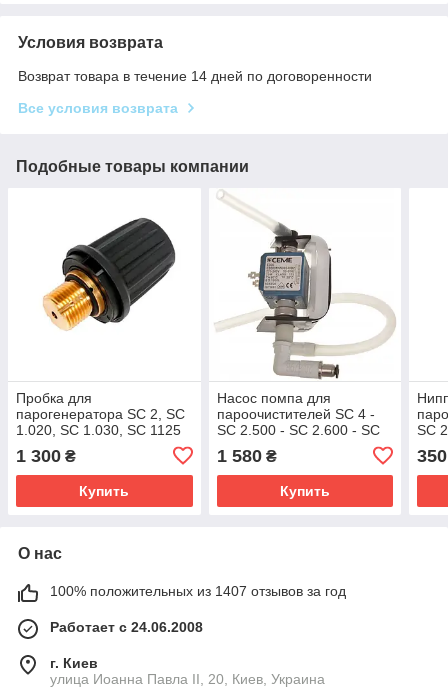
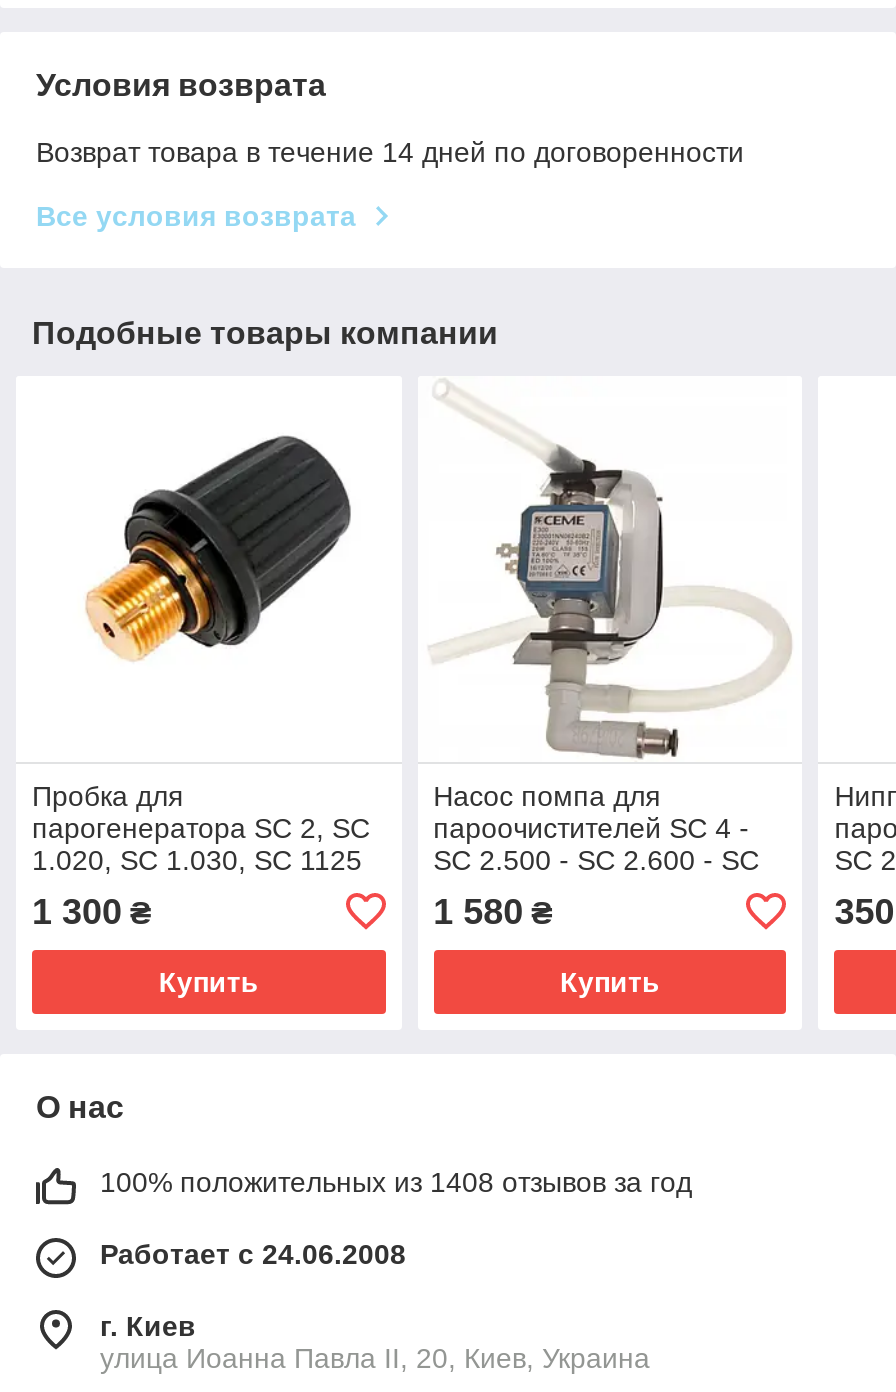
- 100% положительных из 1407 отзывов за год
+ 100% положительных из 1408 отзывов за год
